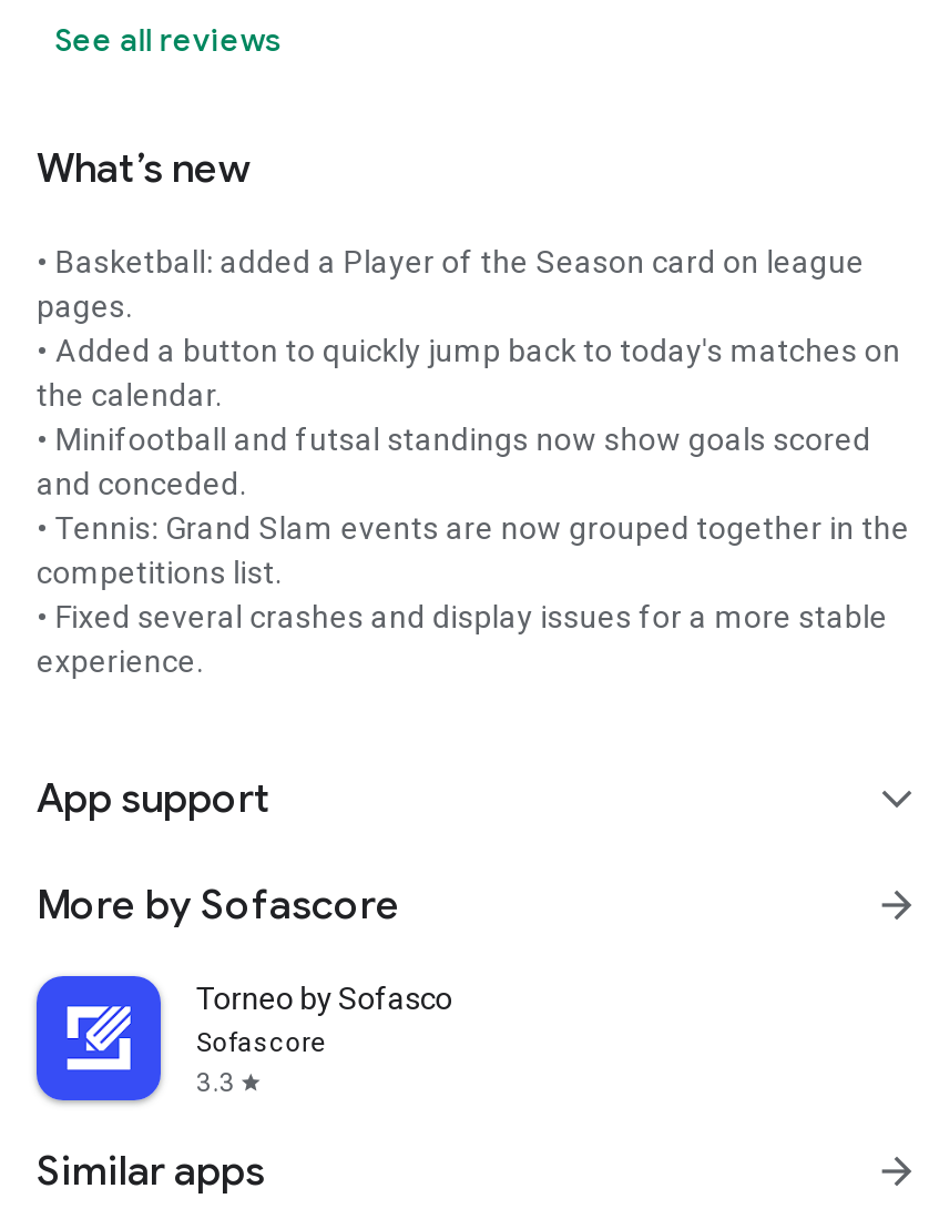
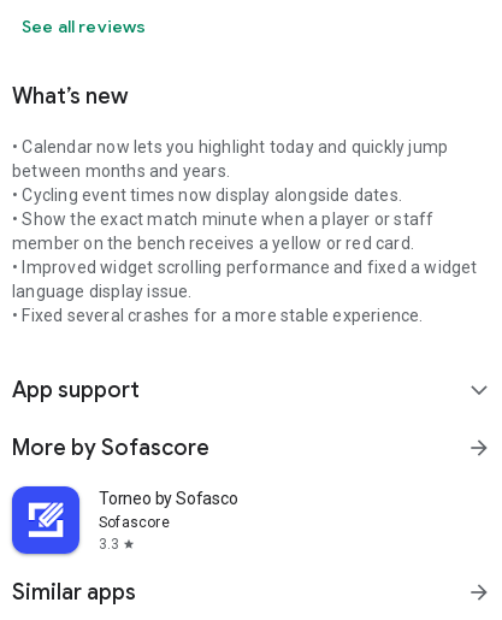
- • Basketball: added a Player of the Season card on league
- pages.
- • Added a button to quickly jump back to today's matches on
- the calendar.
- • Minifootball and futsal standings now show goals scored
- and conceded.
- • Tennis: Grand Slam events are now grouped together in the
- competitions list.
- • Fixed several crashes and display issues for a more stable
- experience.
+ • Calendar now lets you highlight today and quickly jump
+ between months and years.
+ • Cycling event times now display alongside dates.
+ • Show the exact match minute when a player or staff
+ member on the bench receives a yellow or red card.
+ • Improved widget scrolling performance and fixed a widget
+ language display issue.
+ • Fixed several crashes for a more stable experience.
